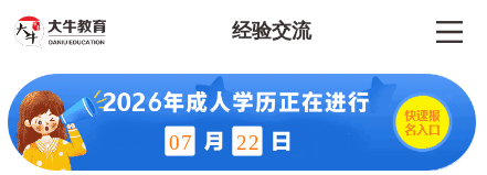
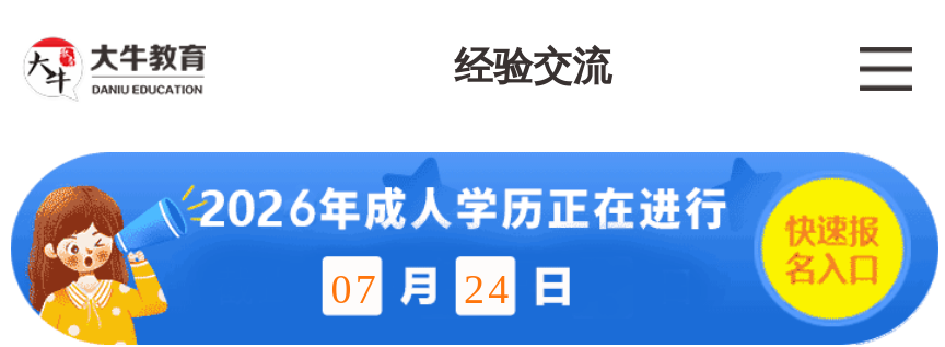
- [image]
+ [image]

- 07 22
+ 07 24
